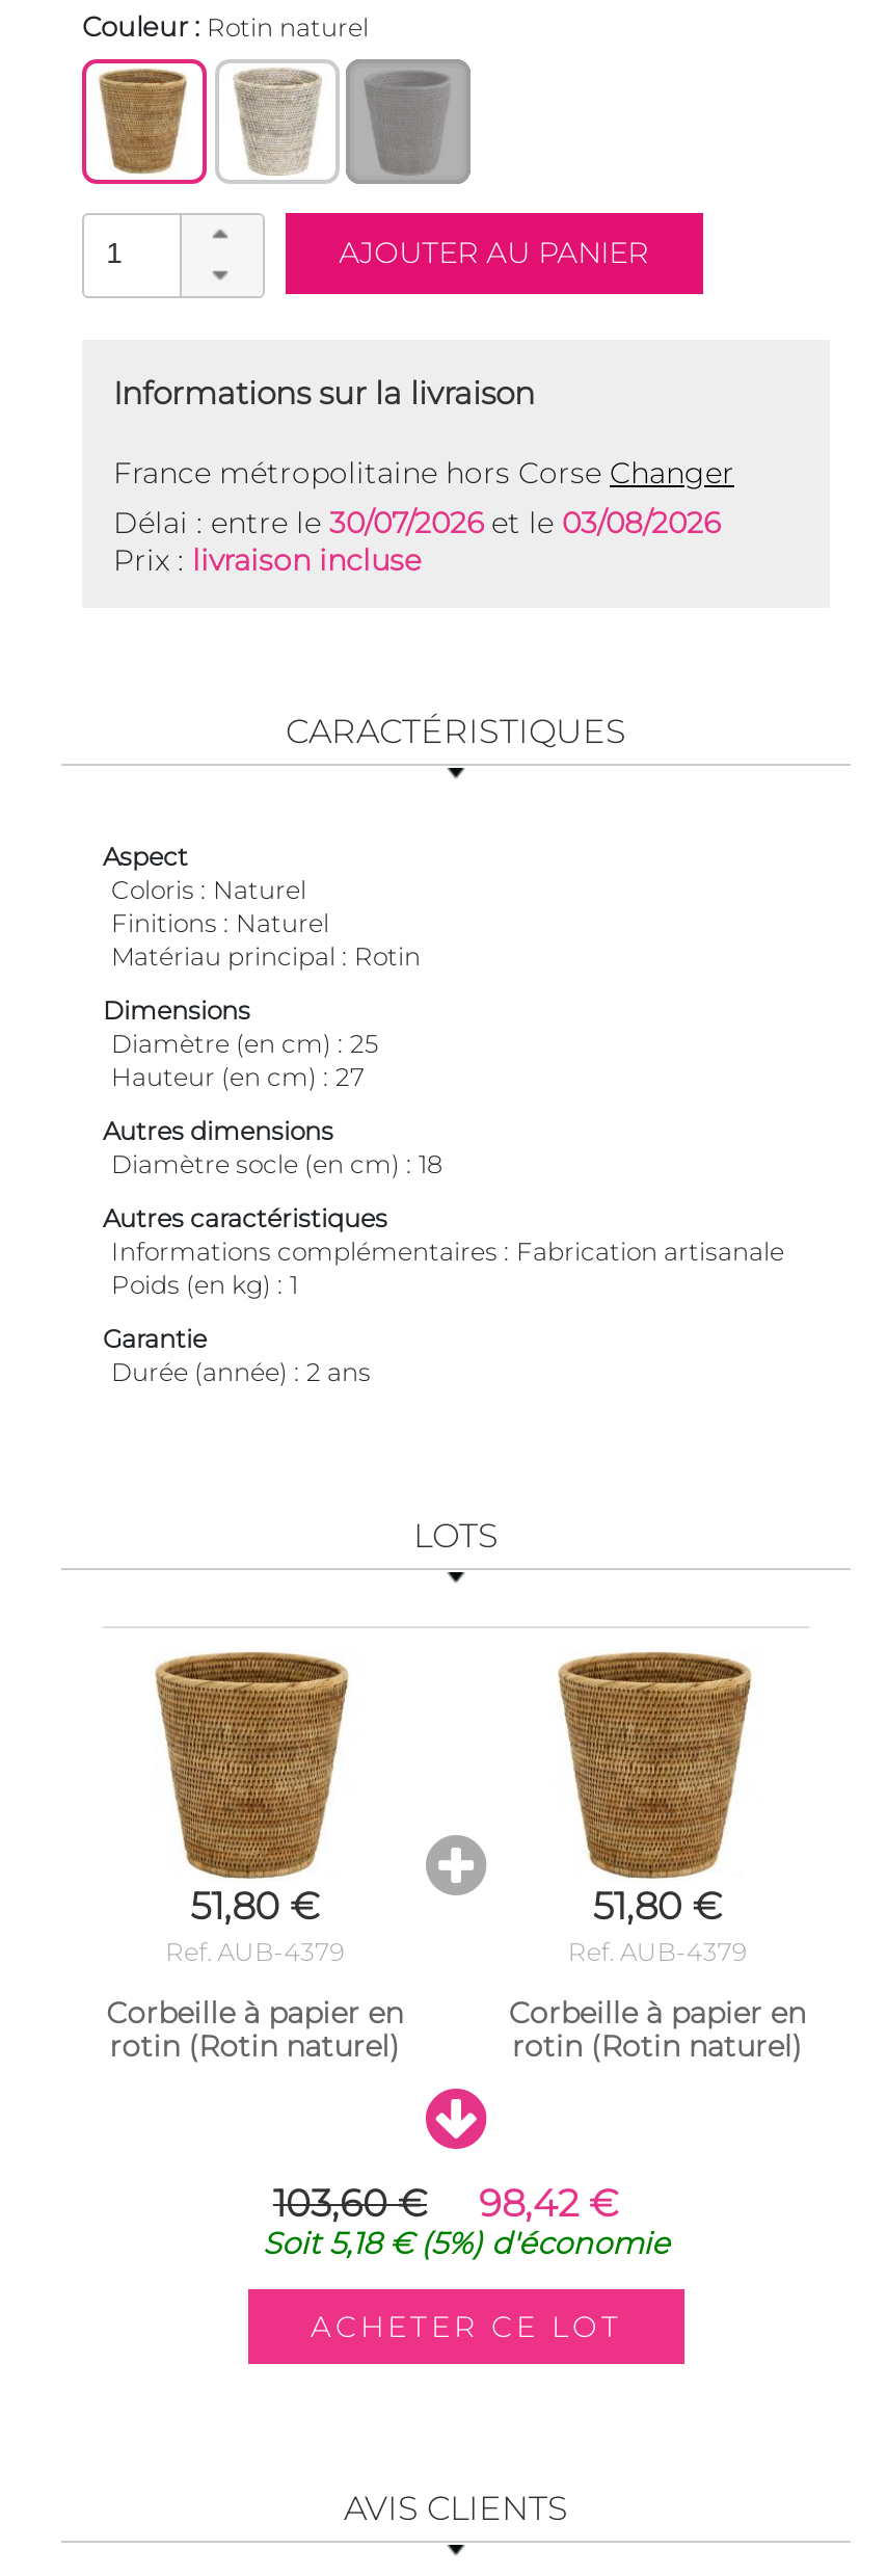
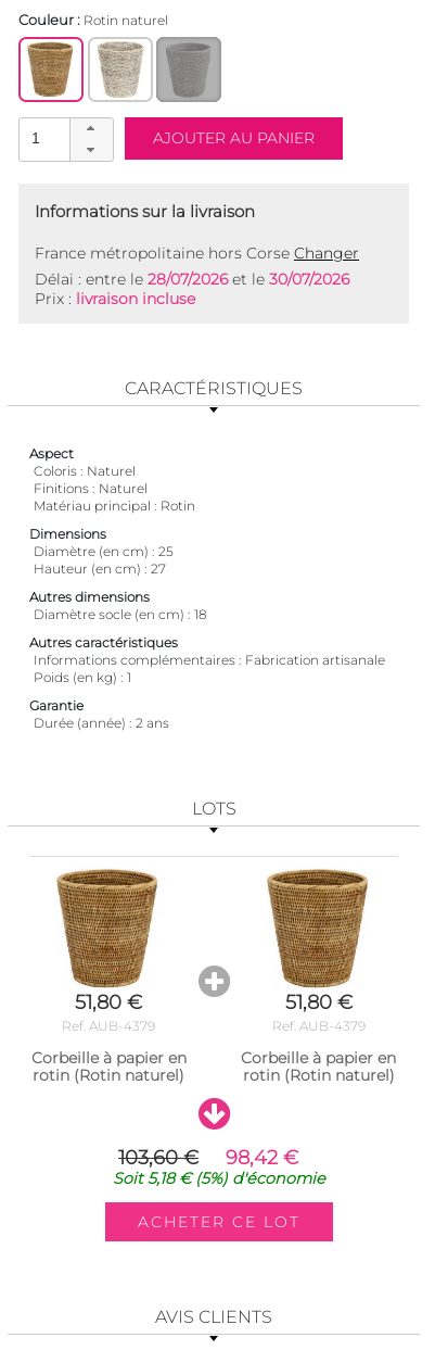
- Délai : entre le 30/07/2026 et le 03/08/2026
+ Délai : entre le 28/07/2026 et le 30/07/2026
